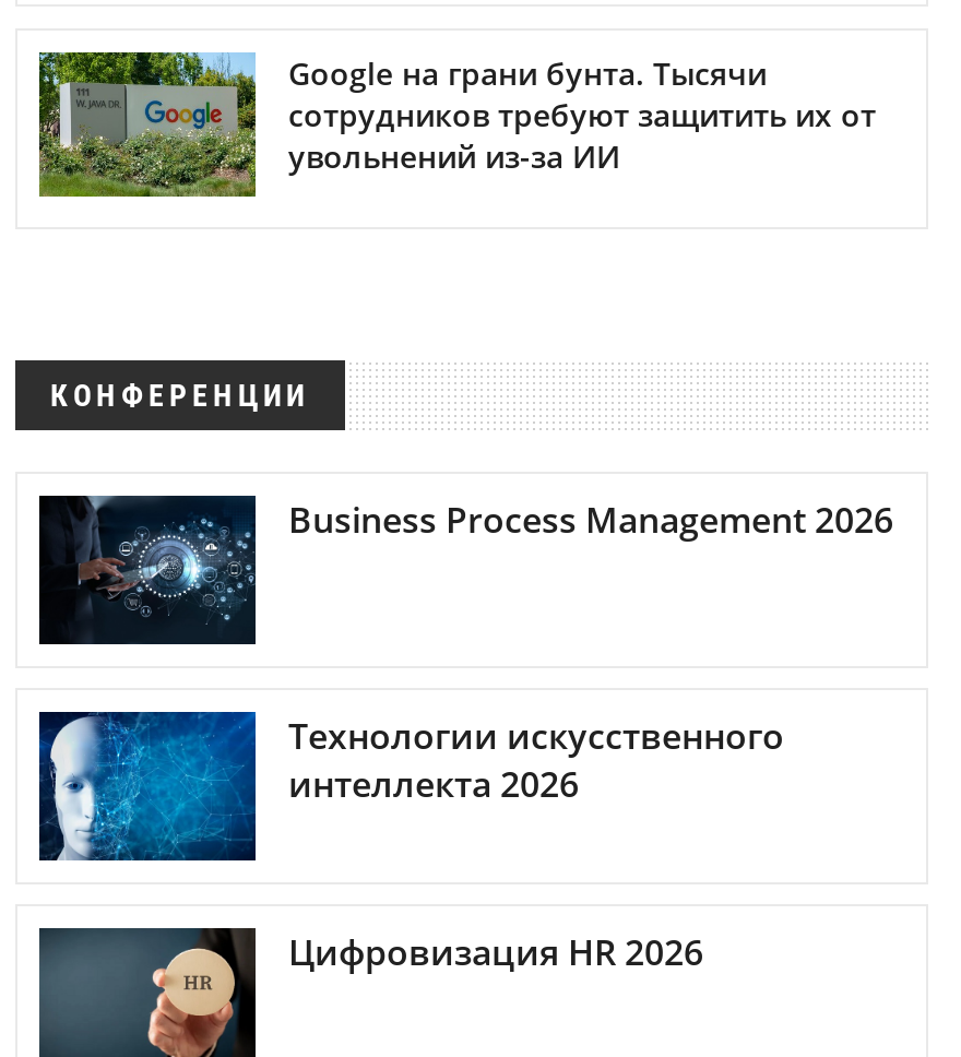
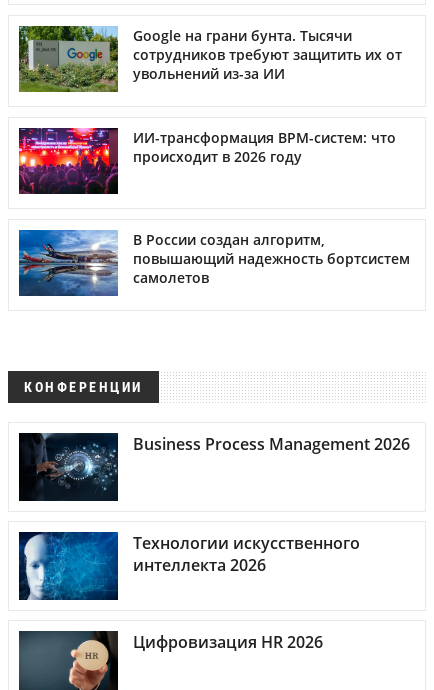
+ [image]
+ ИИ-трансформация BPM-систем: что
+ происходит в 2026 году

+ [image]
+ В России создан алгоритм,
+ повышающий надежность бортсистем
+ самолетов
